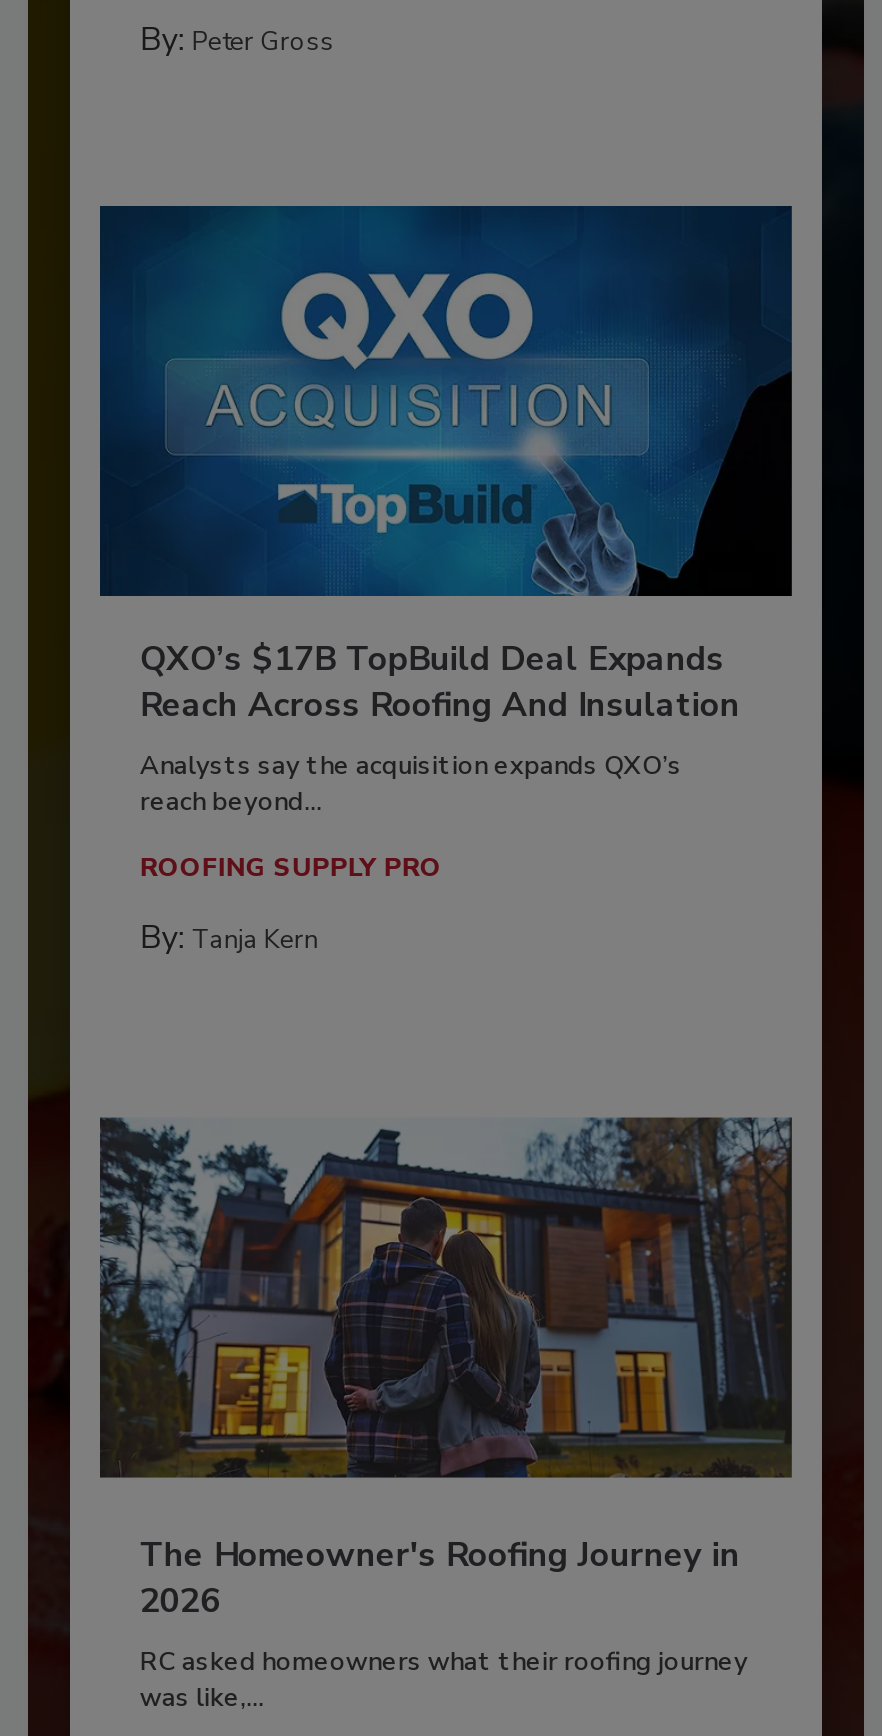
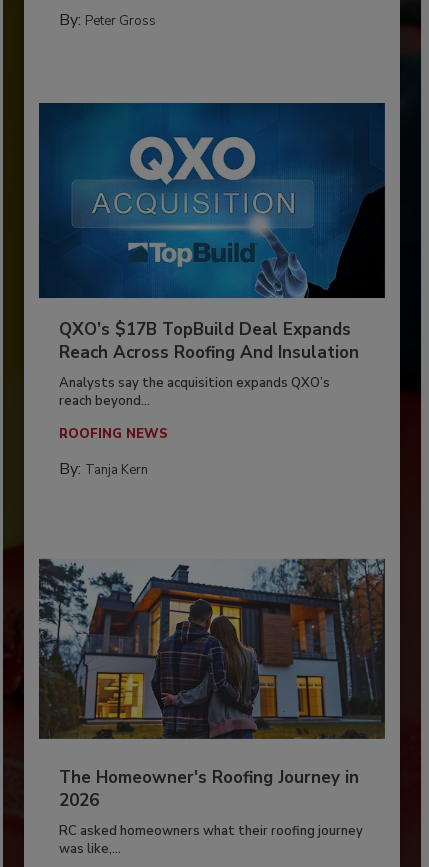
- ROOFING SUPPLY PRO
+ ROOFING NEWS
